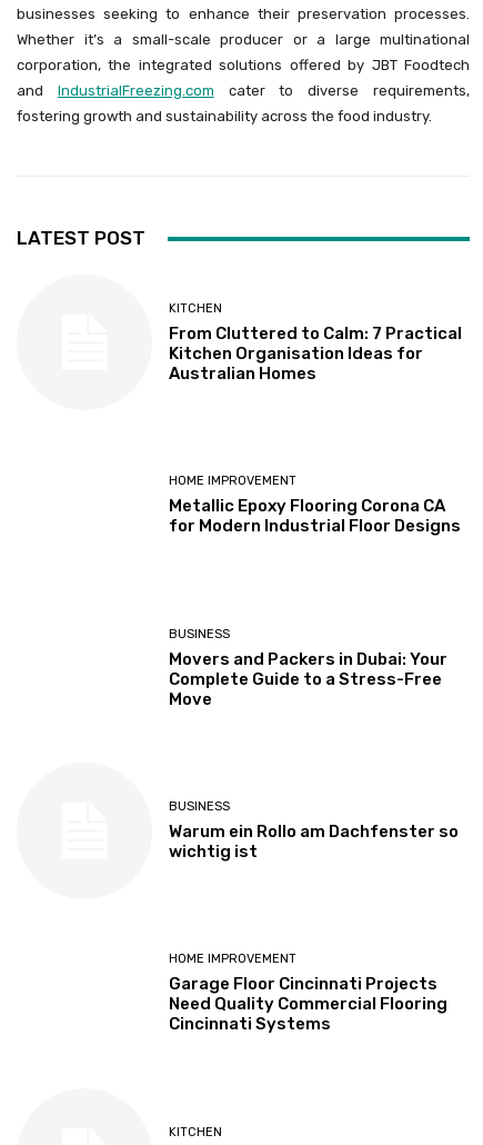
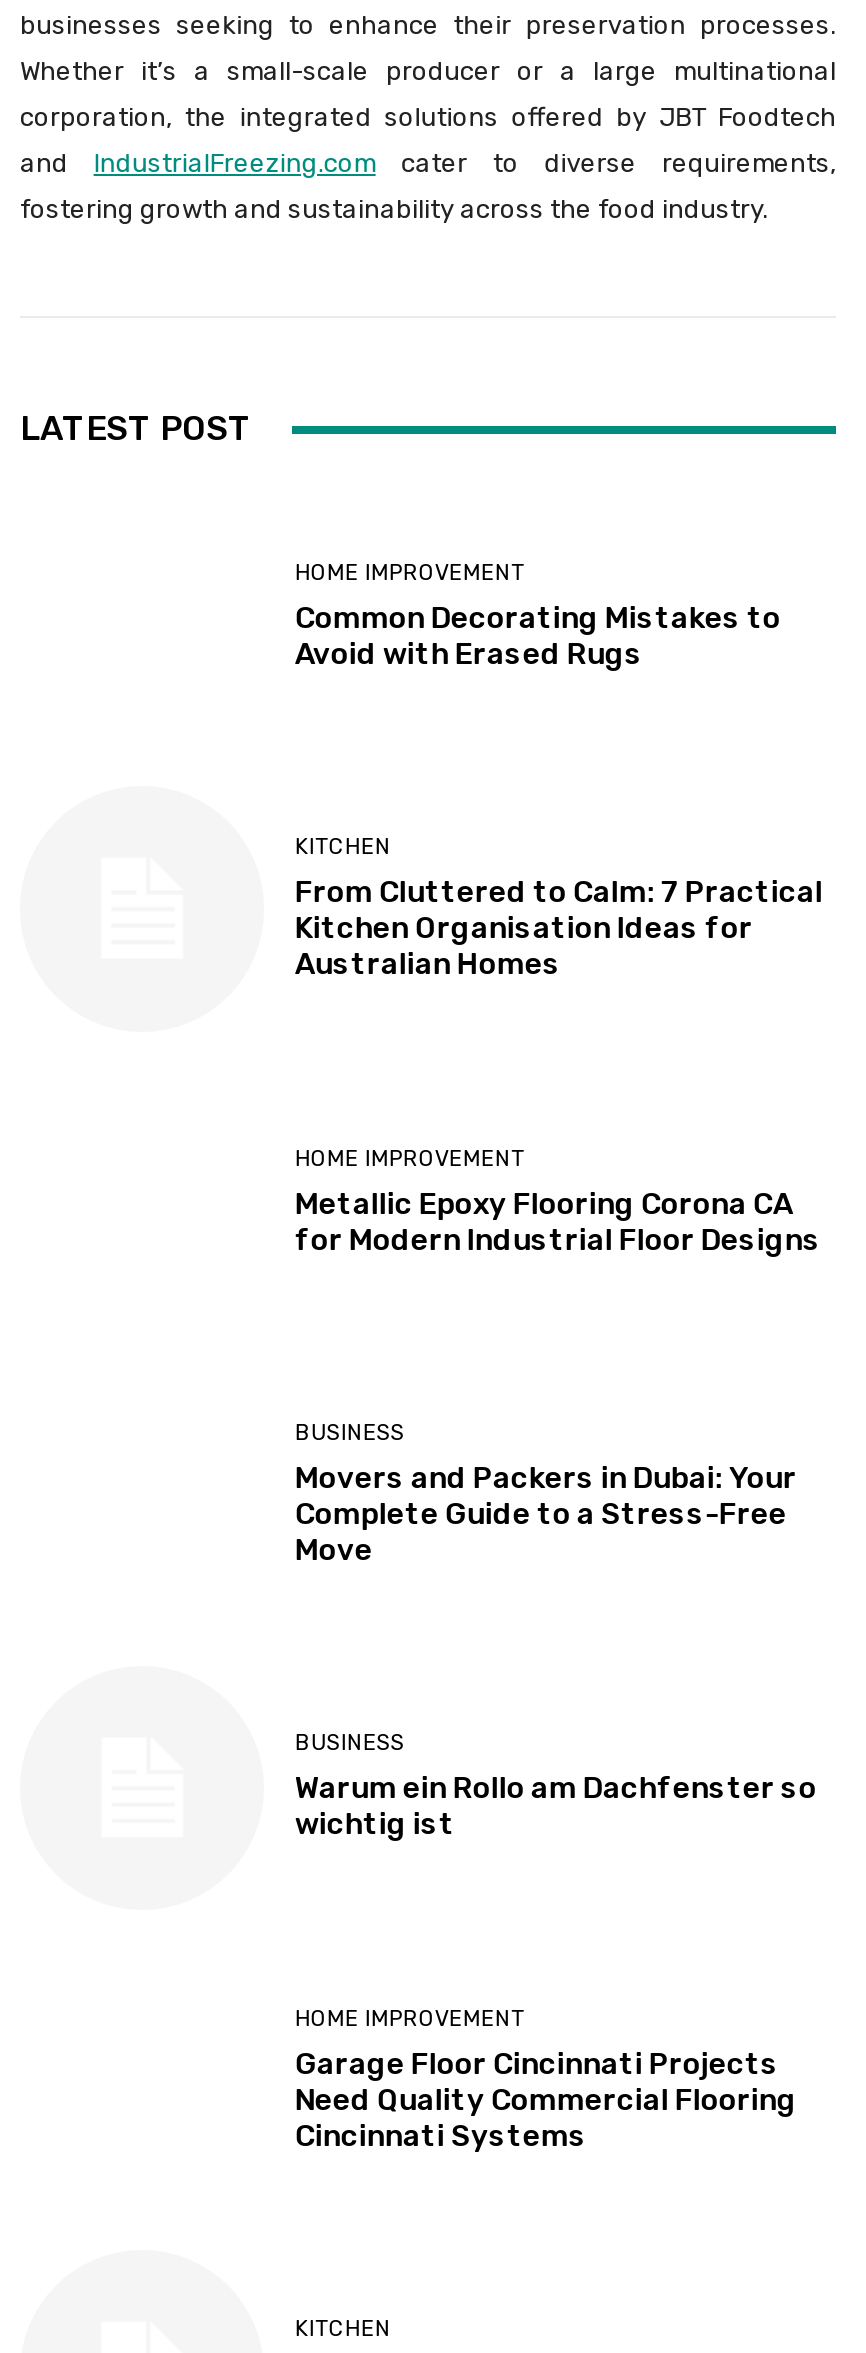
+ HOME IMPROVEMENT
+ Common Decorating Mistakes to
+ Avoid with Erased Rugs
